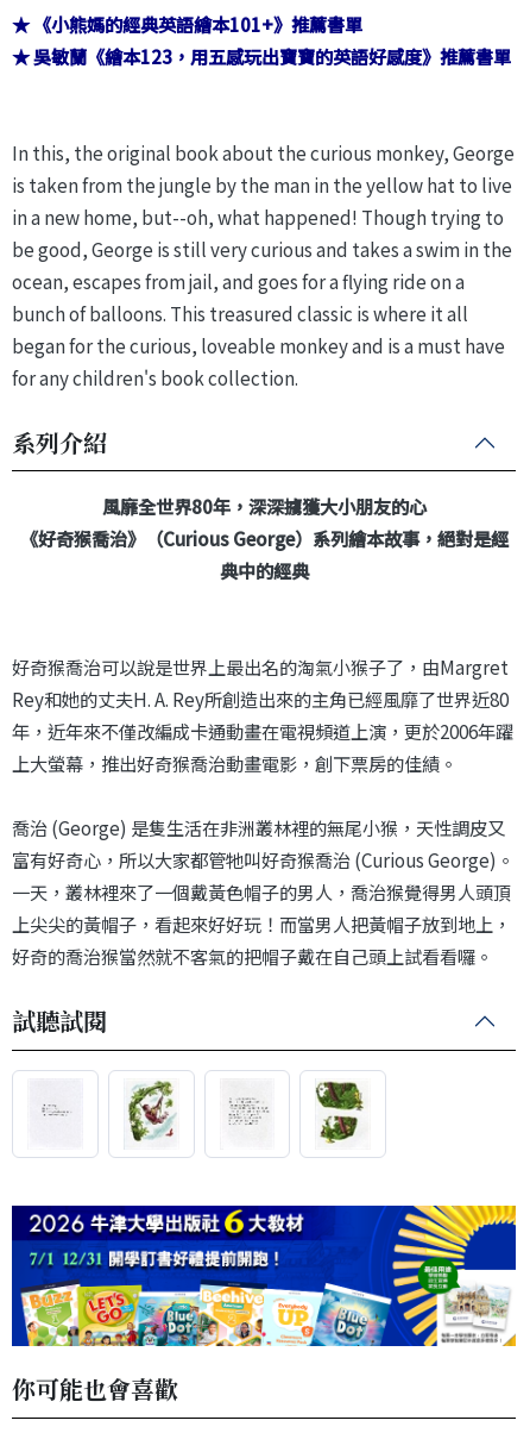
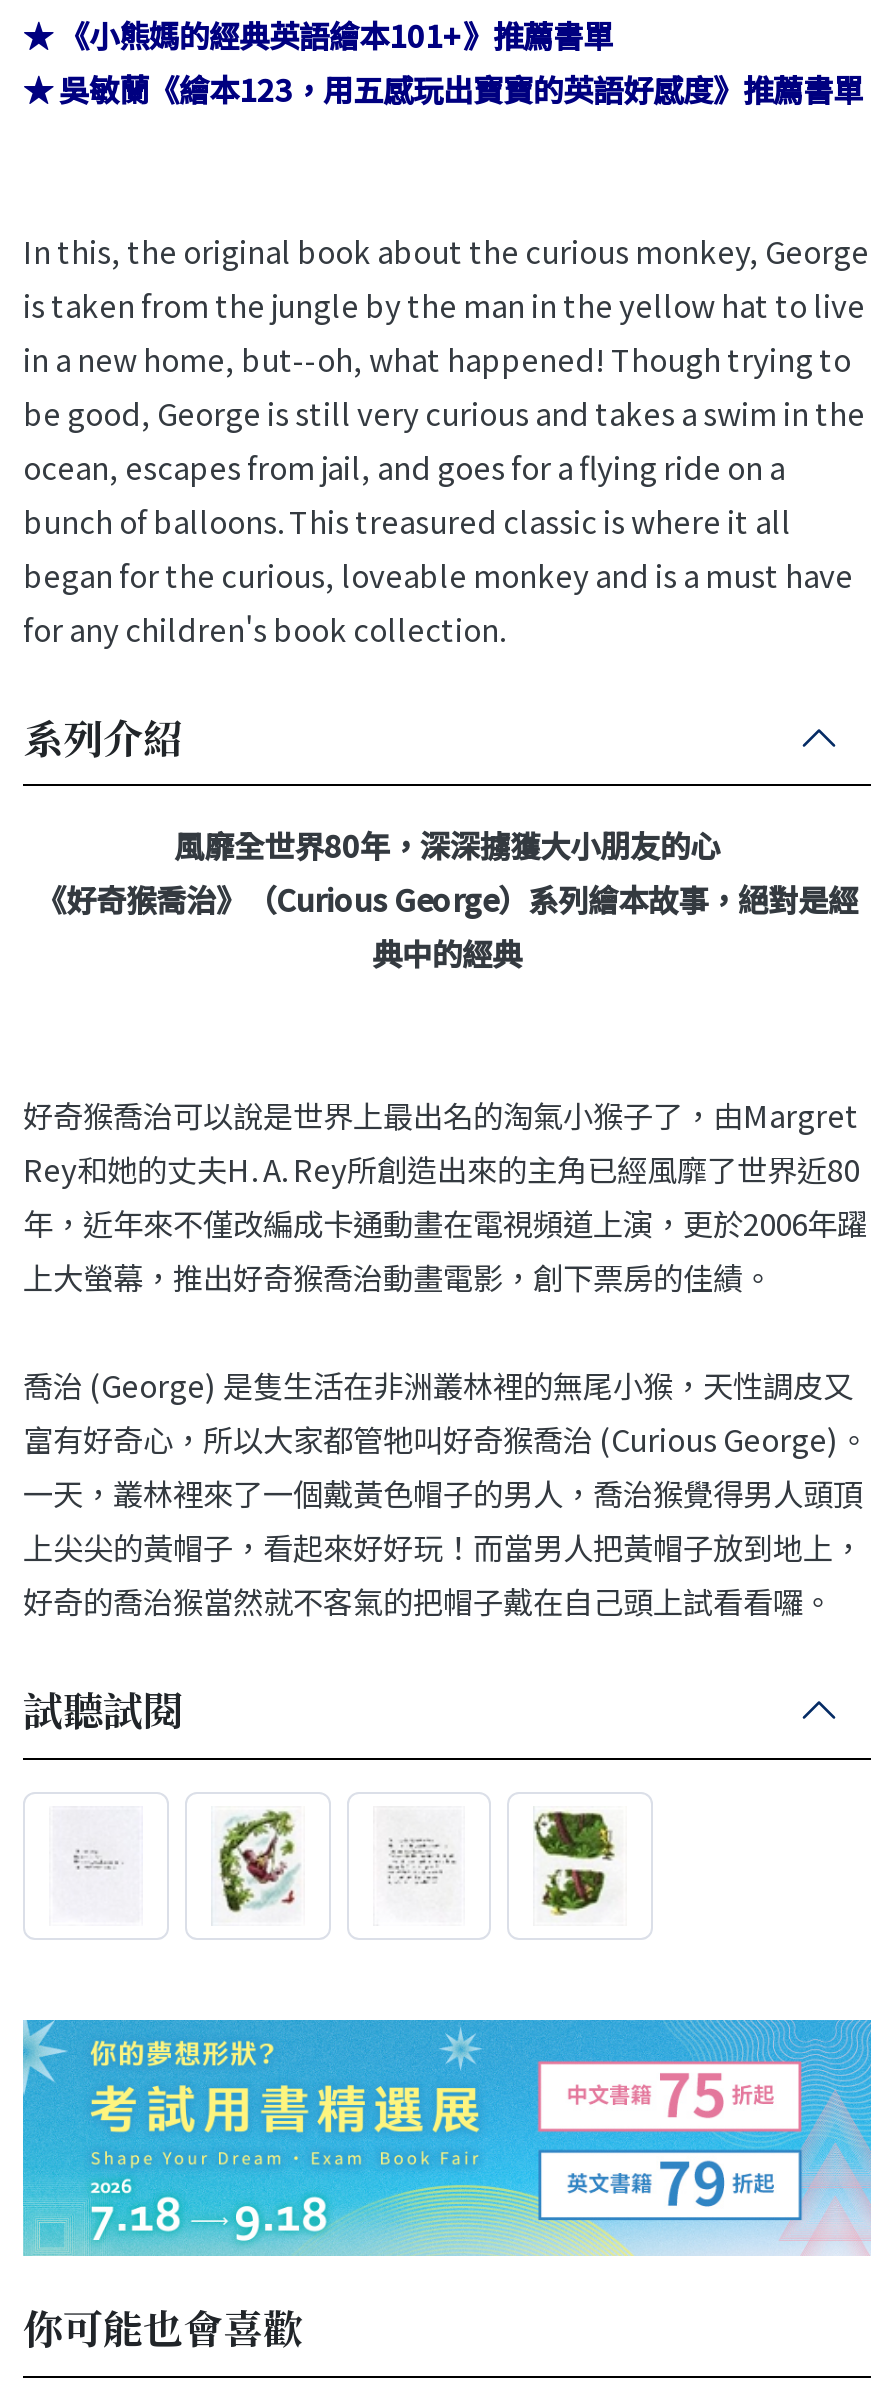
- [image]
+ [image]
